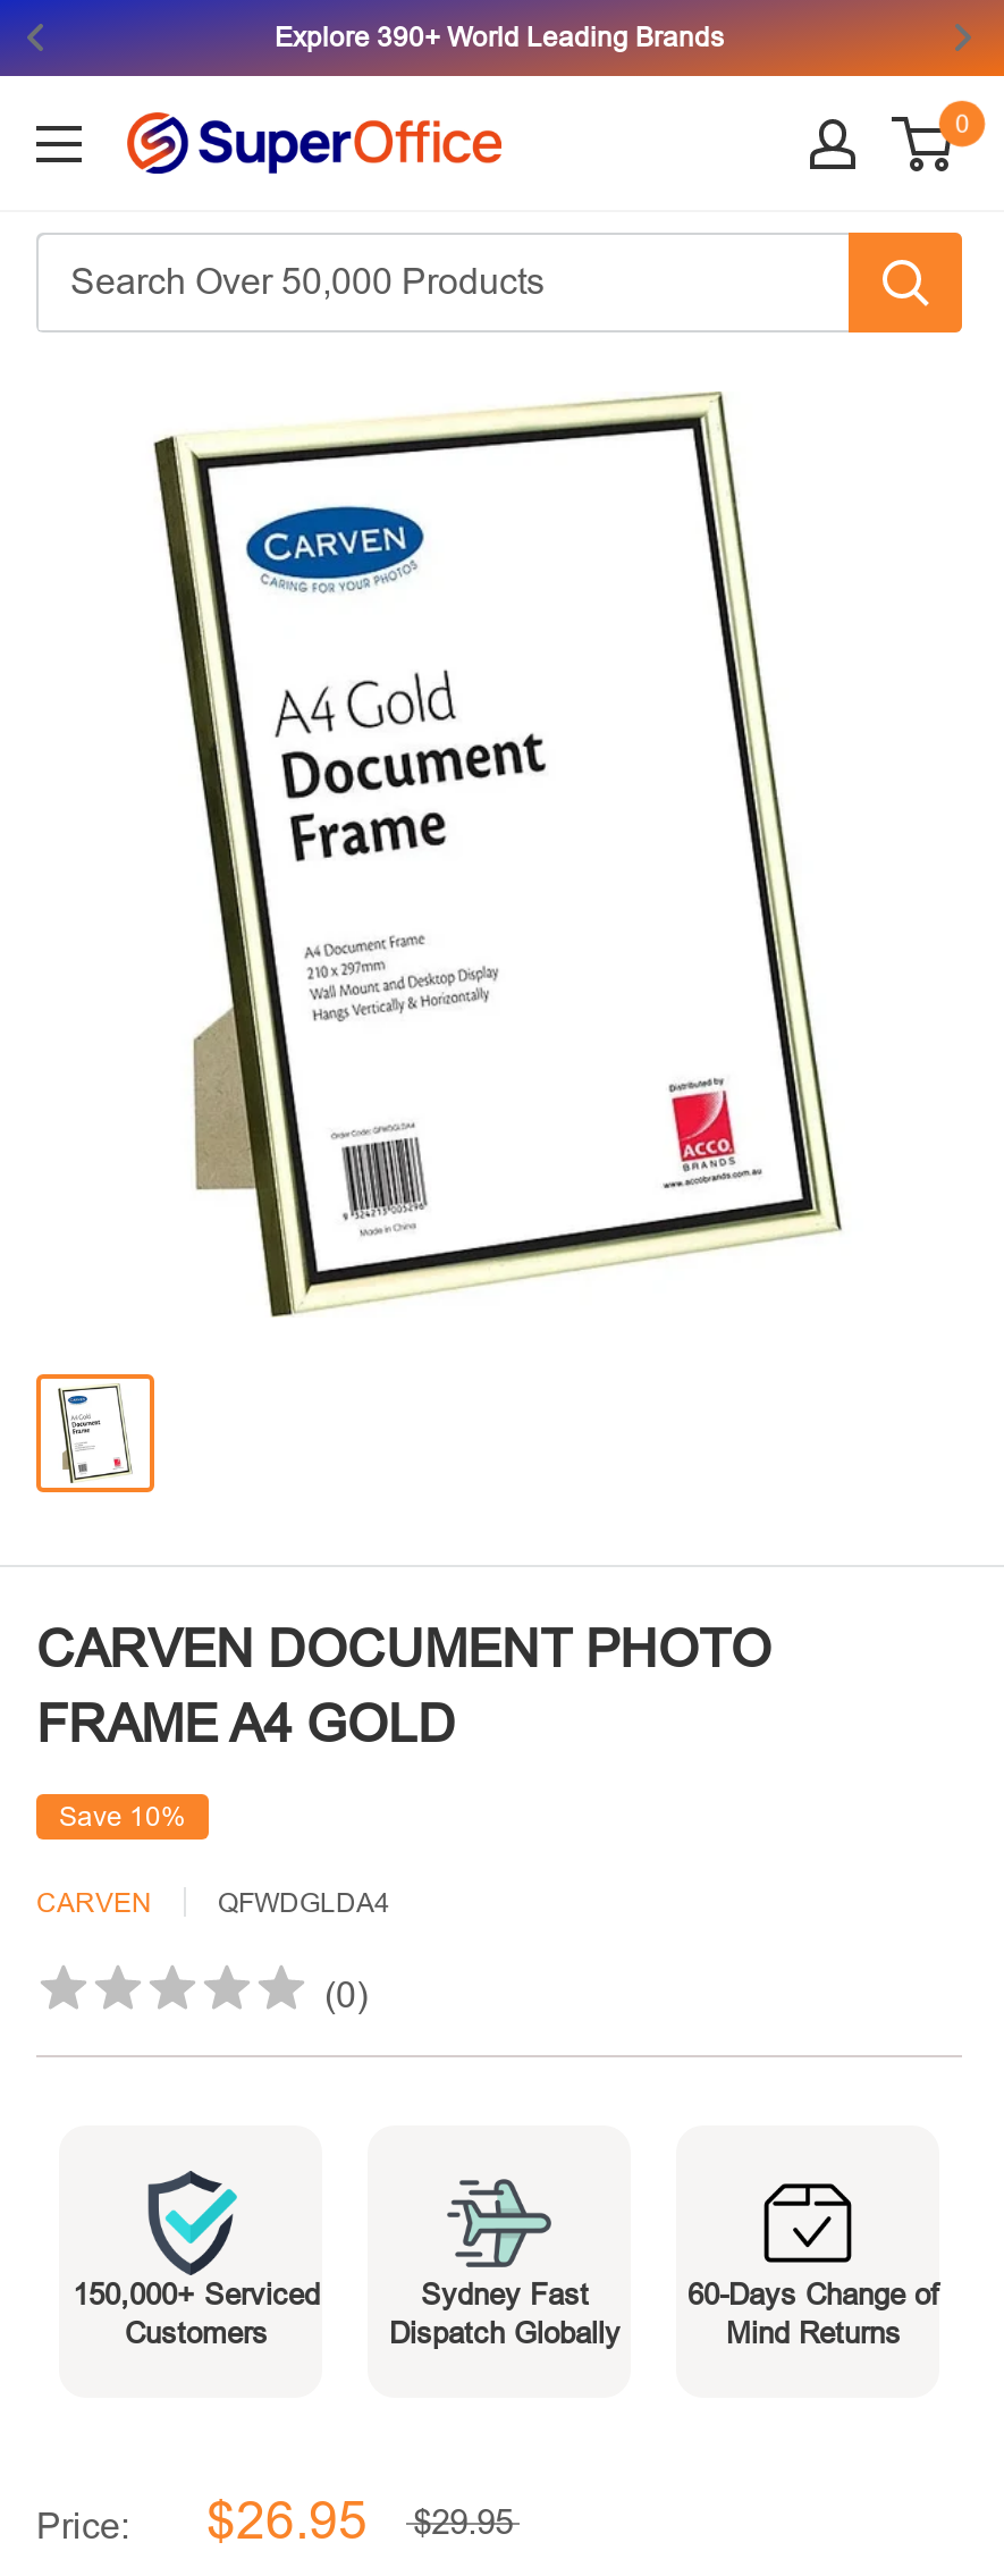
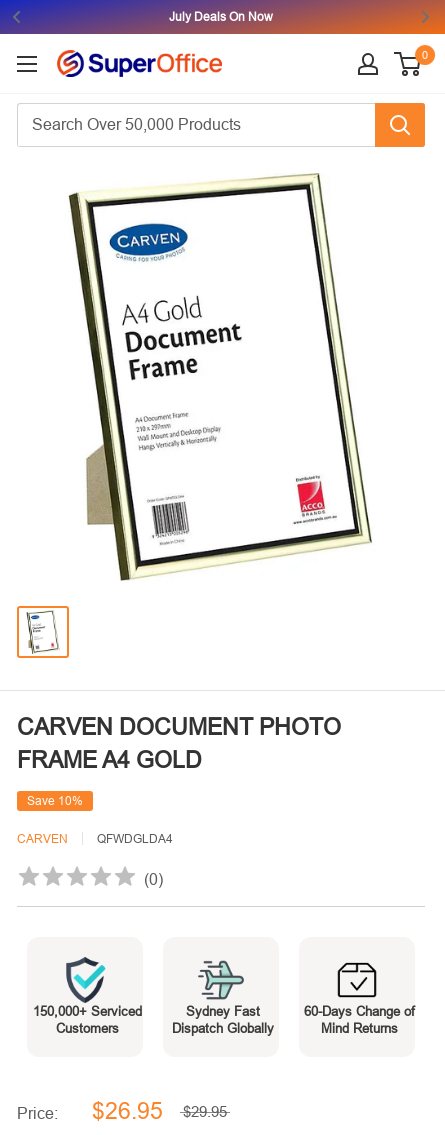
- Explore 390+ World Leading Brands
+ July Deals On Now
